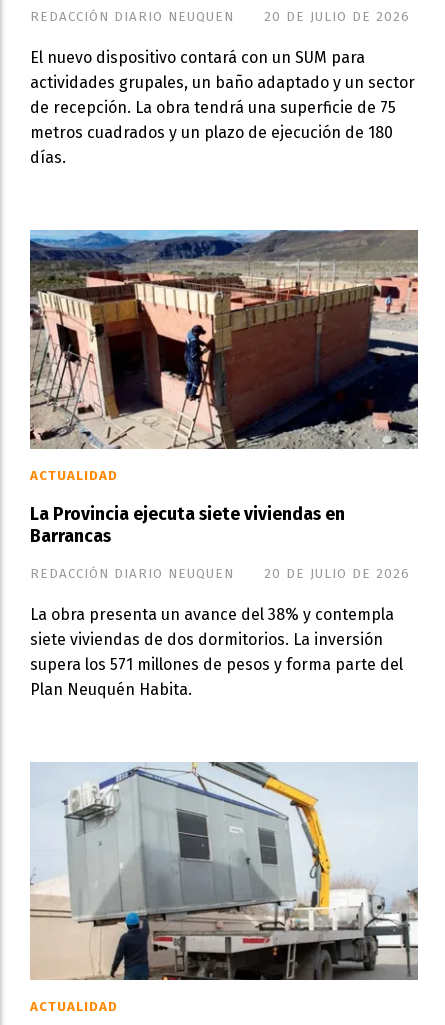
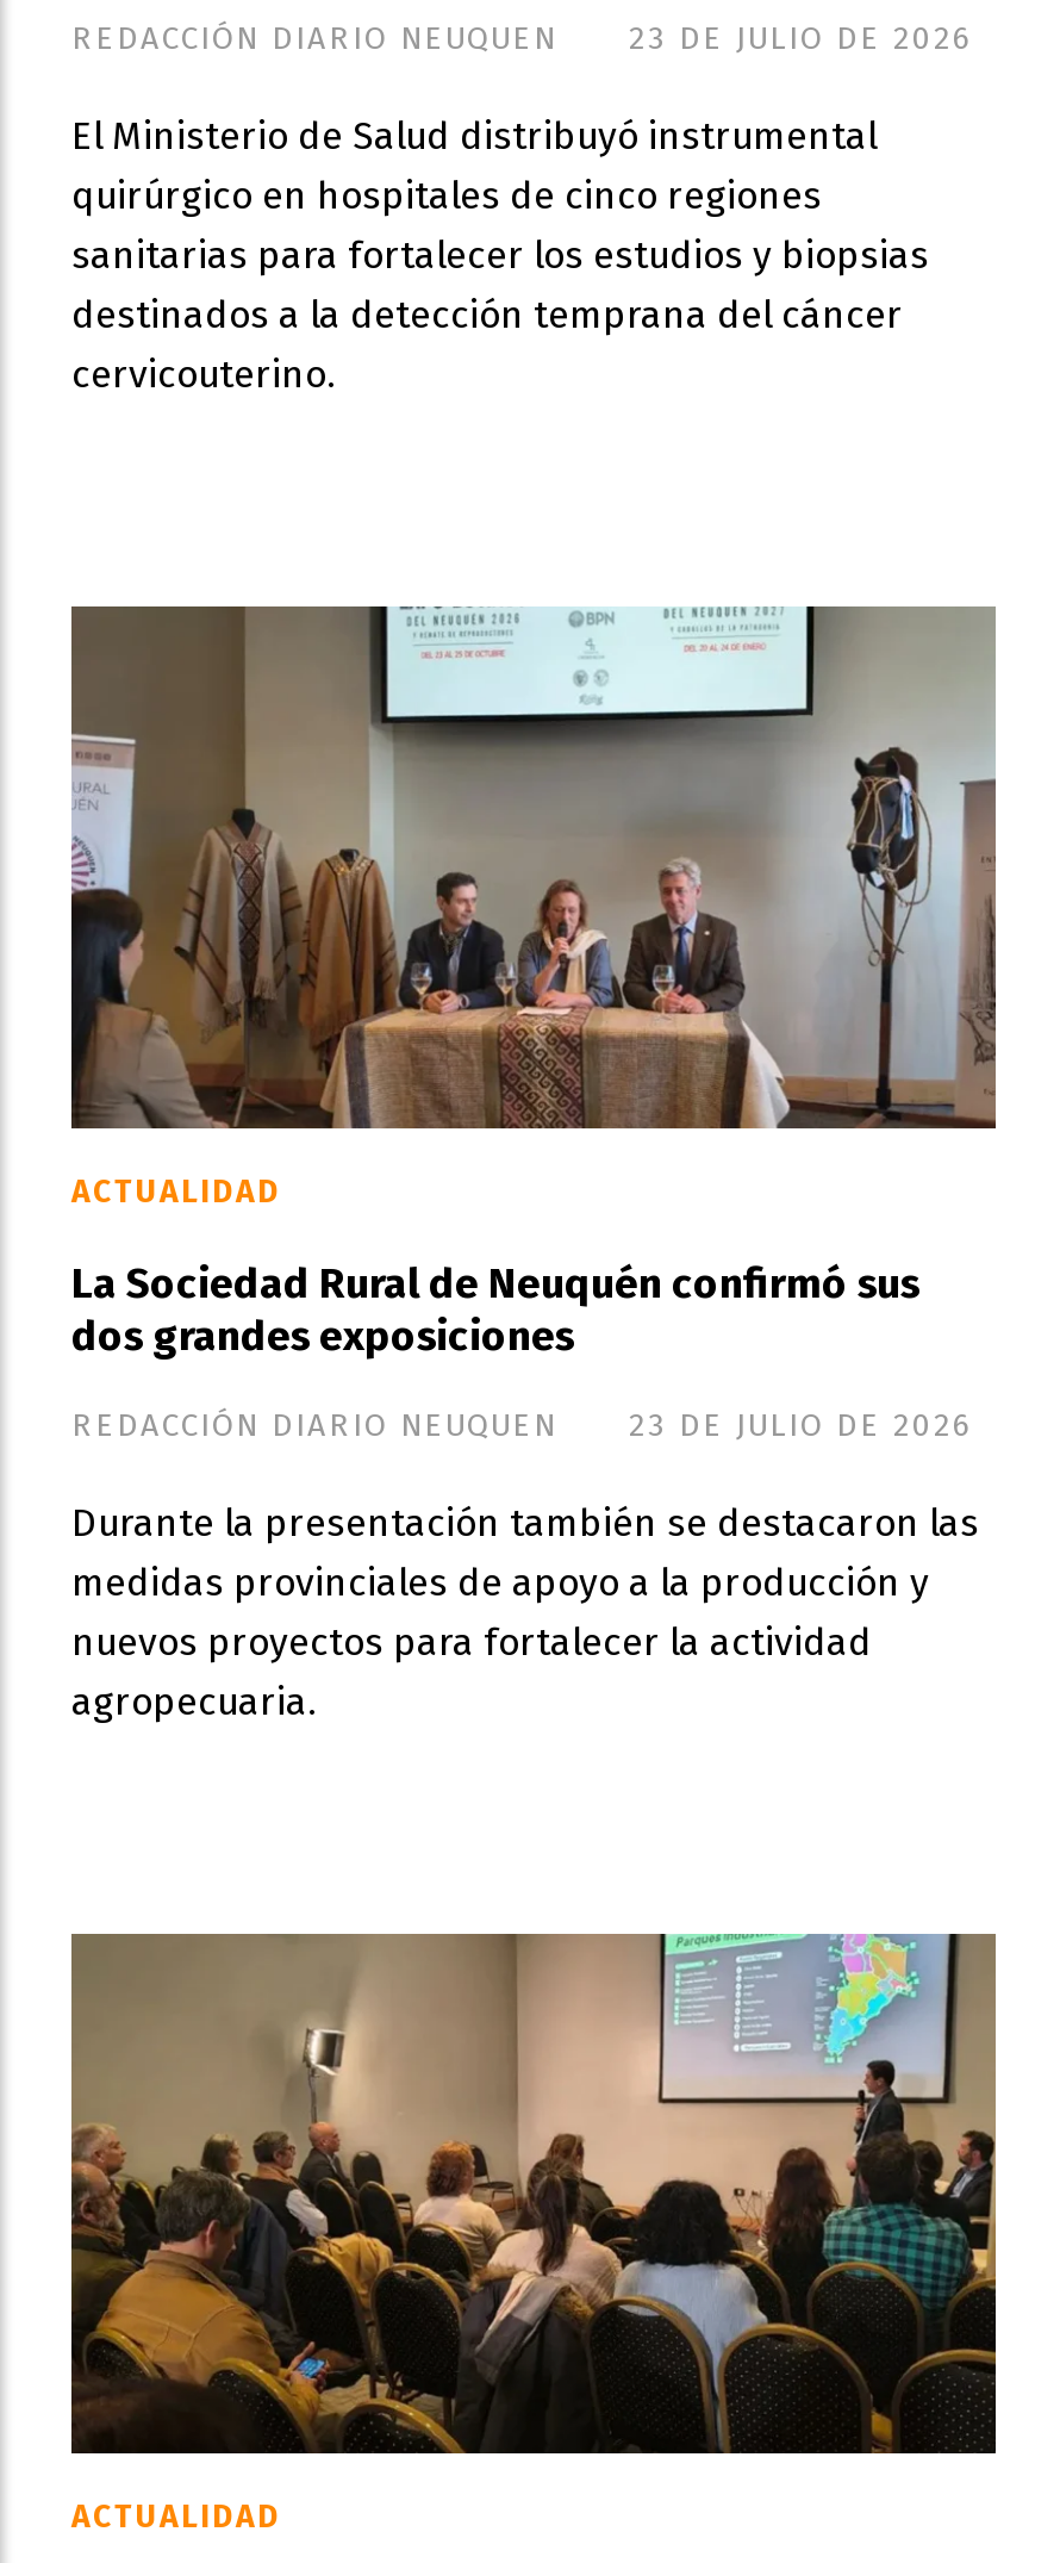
- REDACCIÓN DIARIO NEUQUEN 20 DE JULIO DE 2026
+ REDACCIÓN DIARIO NEUQUEN 23 DE JULIO DE 2026

- El nuevo dispositivo contará con un SUM para
- actividades grupales, un baño adaptado y un sector
- de recepción. La obra tendrá una superficie de 75
- metros cuadrados y un plazo de ejecución de 180
- días.
+ El Ministerio de Salud distribuyó instrumental
+ quirúrgico en hospitales de cinco regiones
+ sanitarias para fortalecer los estudios y biopsias
+ destinados a la detección temprana del cáncer
+ cervicouterino.

- [image]
+ [image]

- La Provincia ejecuta siete viviendas en
- Barrancas
+ La Sociedad Rural de Neuquén confirmó sus
+ dos grandes exposiciones

- REDACCIÓN DIARIO NEUQUEN 20 DE JULIO DE 2026
+ REDACCIÓN DIARIO NEUQUEN 23 DE JULIO DE 2026

- La obra presenta un avance del 38% y contempla
- siete viviendas de dos dormitorios. La inversión
- supera los 571 millones de pesos y forma parte del
- Plan Neuquén Habita.
+ Durante la presentación también se destacaron las
+ medidas provinciales de apoyo a la producción y
+ nuevos proyectos para fortalecer la actividad
+ agropecuaria.

- [image]
+ [image]
